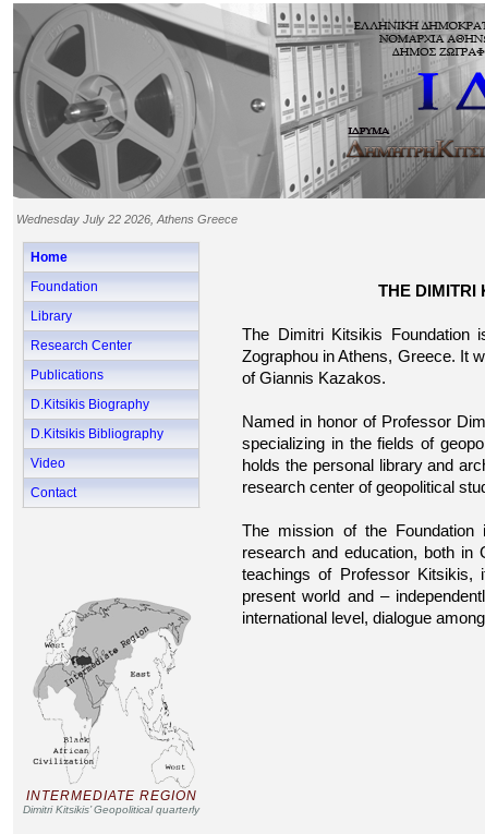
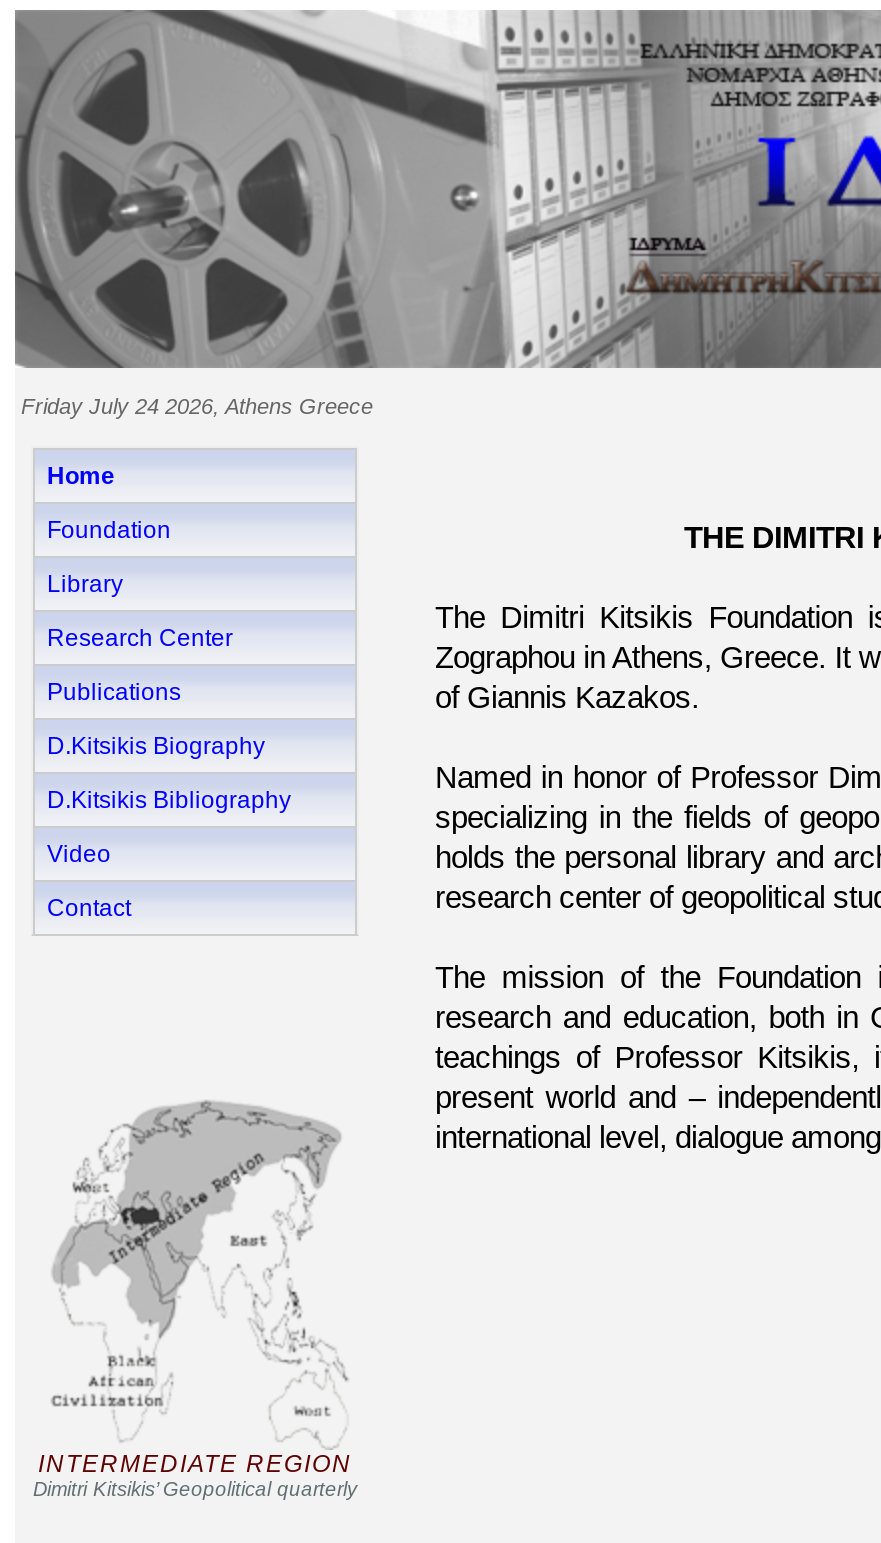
- Wednesday July 22 2026, Athens Greece
+ Friday July 24 2026, Athens Greece
